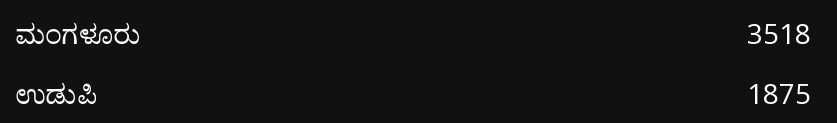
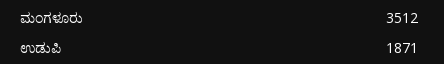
- 3518
+ 3512

- 1875
+ 1871
